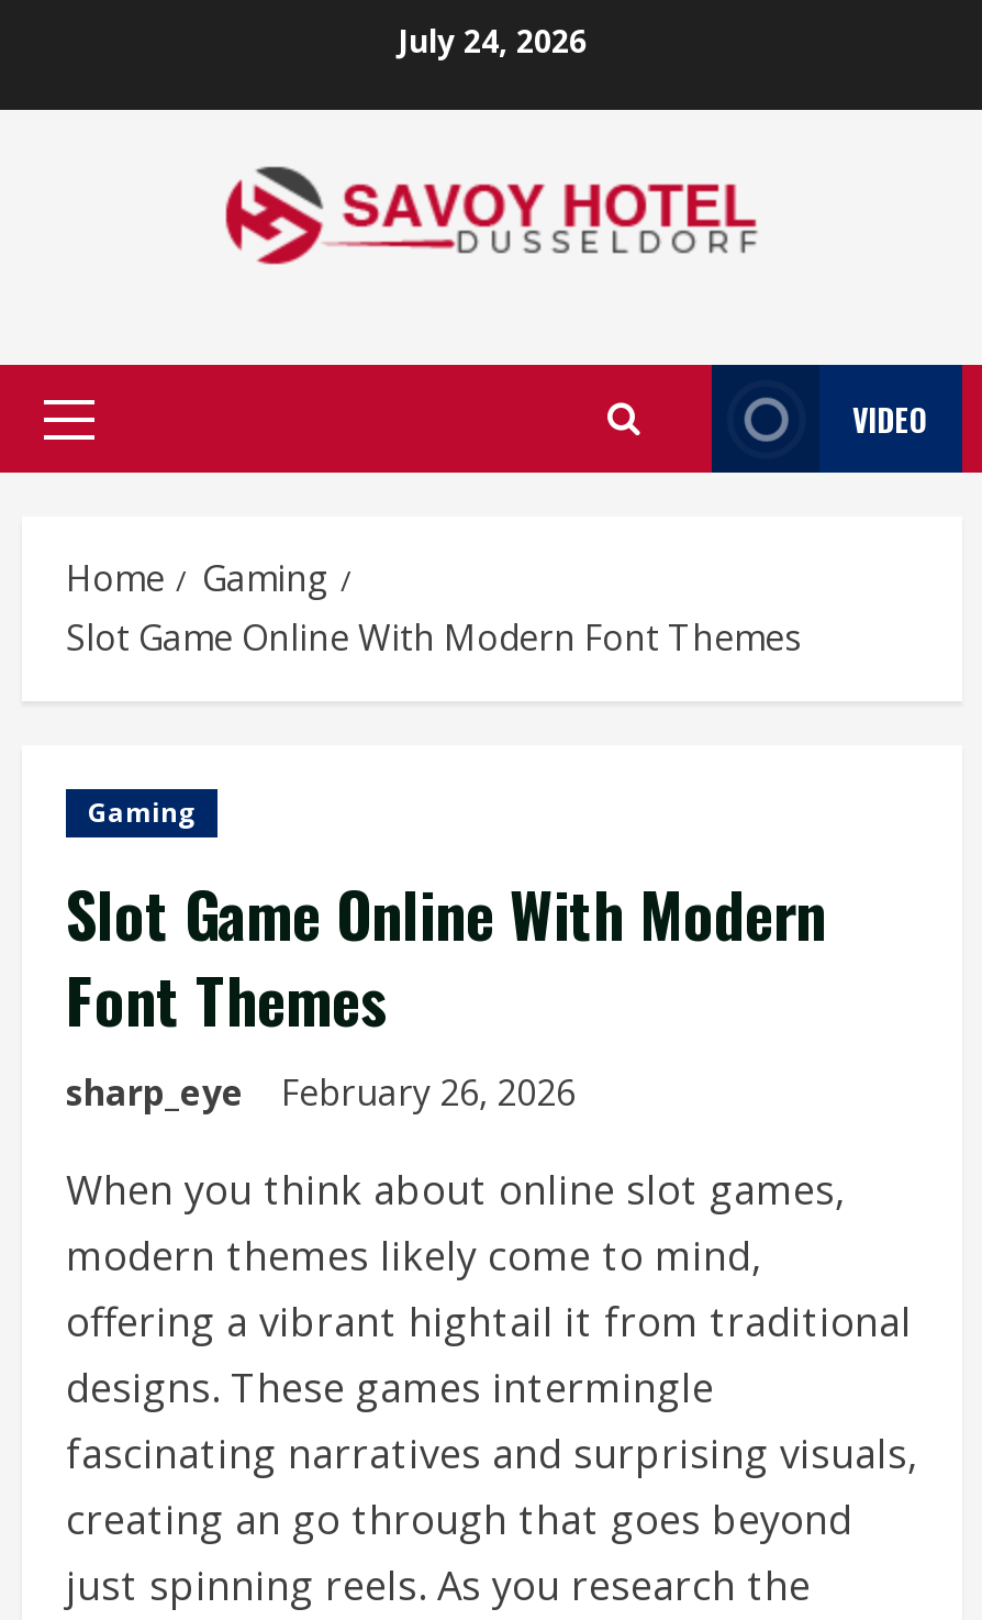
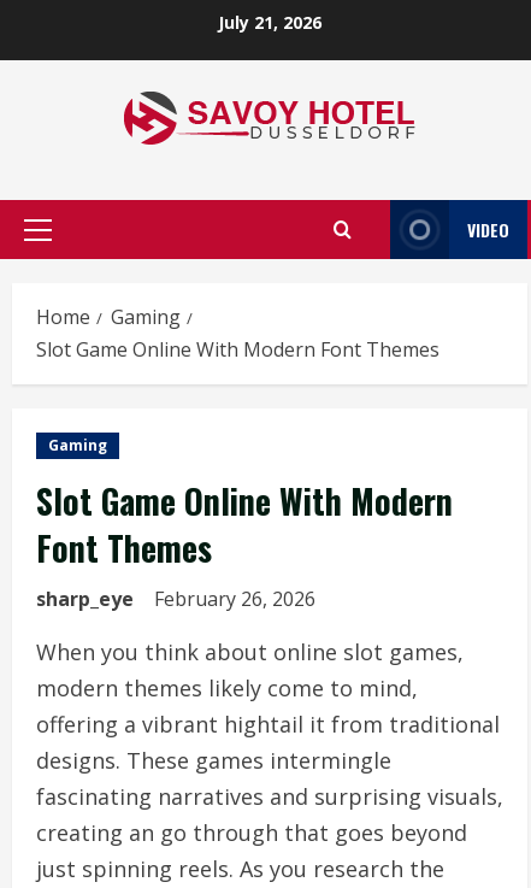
- July 24, 2026
+ July 21, 2026
